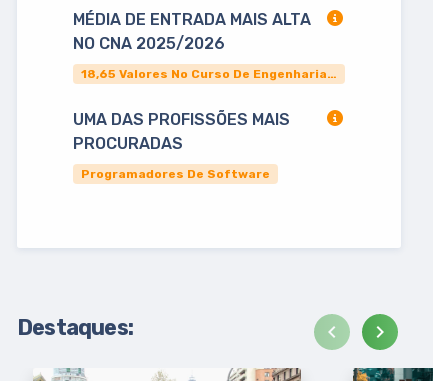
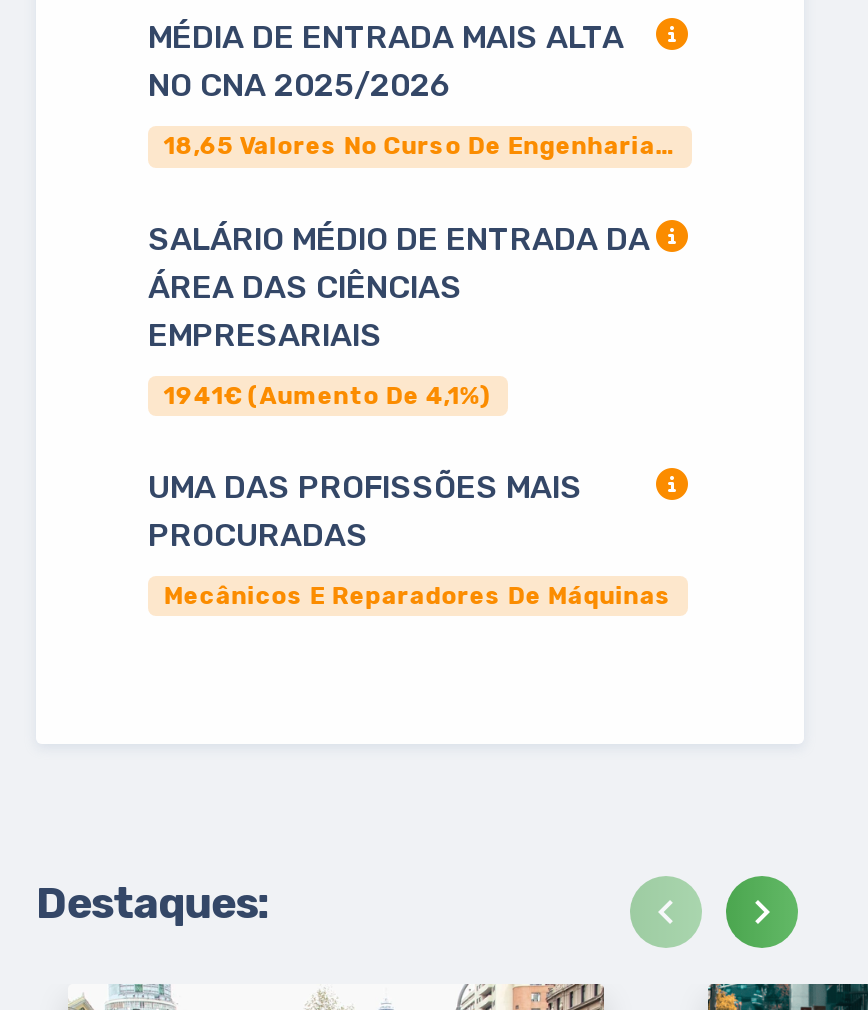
+ SALÁRIO MÉDIO DE ENTRADA DA
+ ÁREA DAS CIÊNCIAS
+ EMPRESARIAIS
+ 1941€ (aumento De 4,1%)

- Programadores De Software
+ Mecânicos E Reparadores De Máquinas
